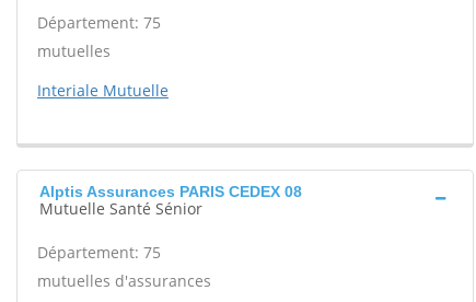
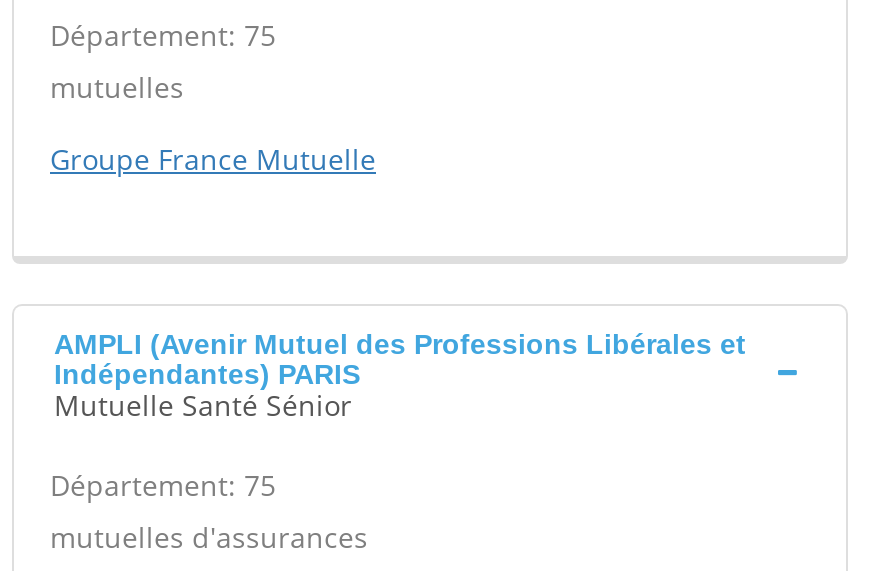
- Interiale Mutuelle
+ Groupe France Mutuelle

- Alptis Assurances PARIS CEDEX 08
+ AMPLI (Avenir Mutuel des Professions Libérales et
+ Indépendantes) PARIS
